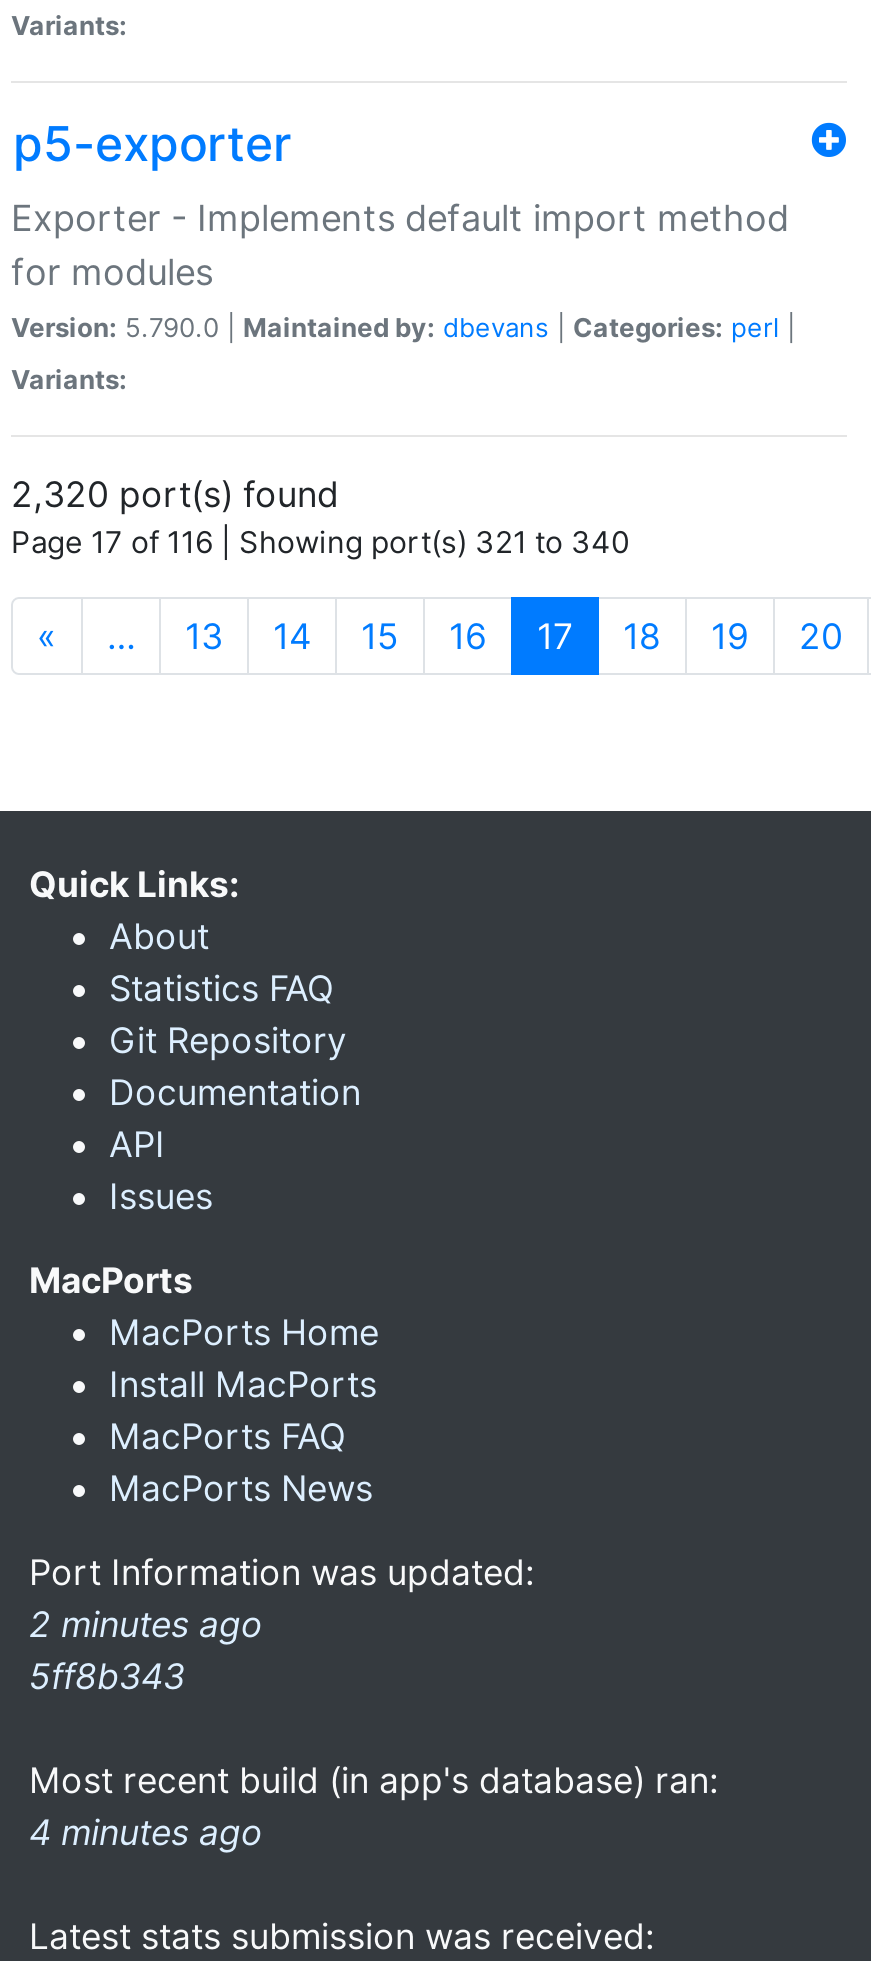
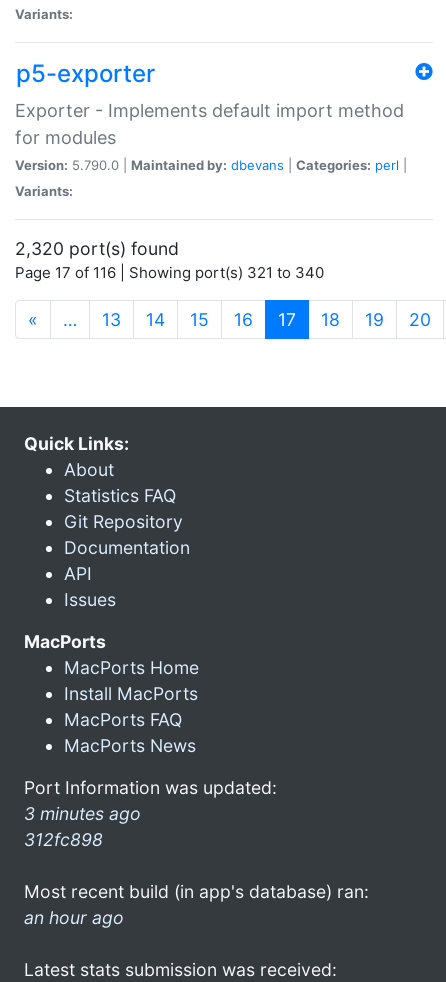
- 2 minutes ago
- 5ff8b343
+ 3 minutes ago
+ 312fc898

- 4 minutes ago
+ an hour ago
